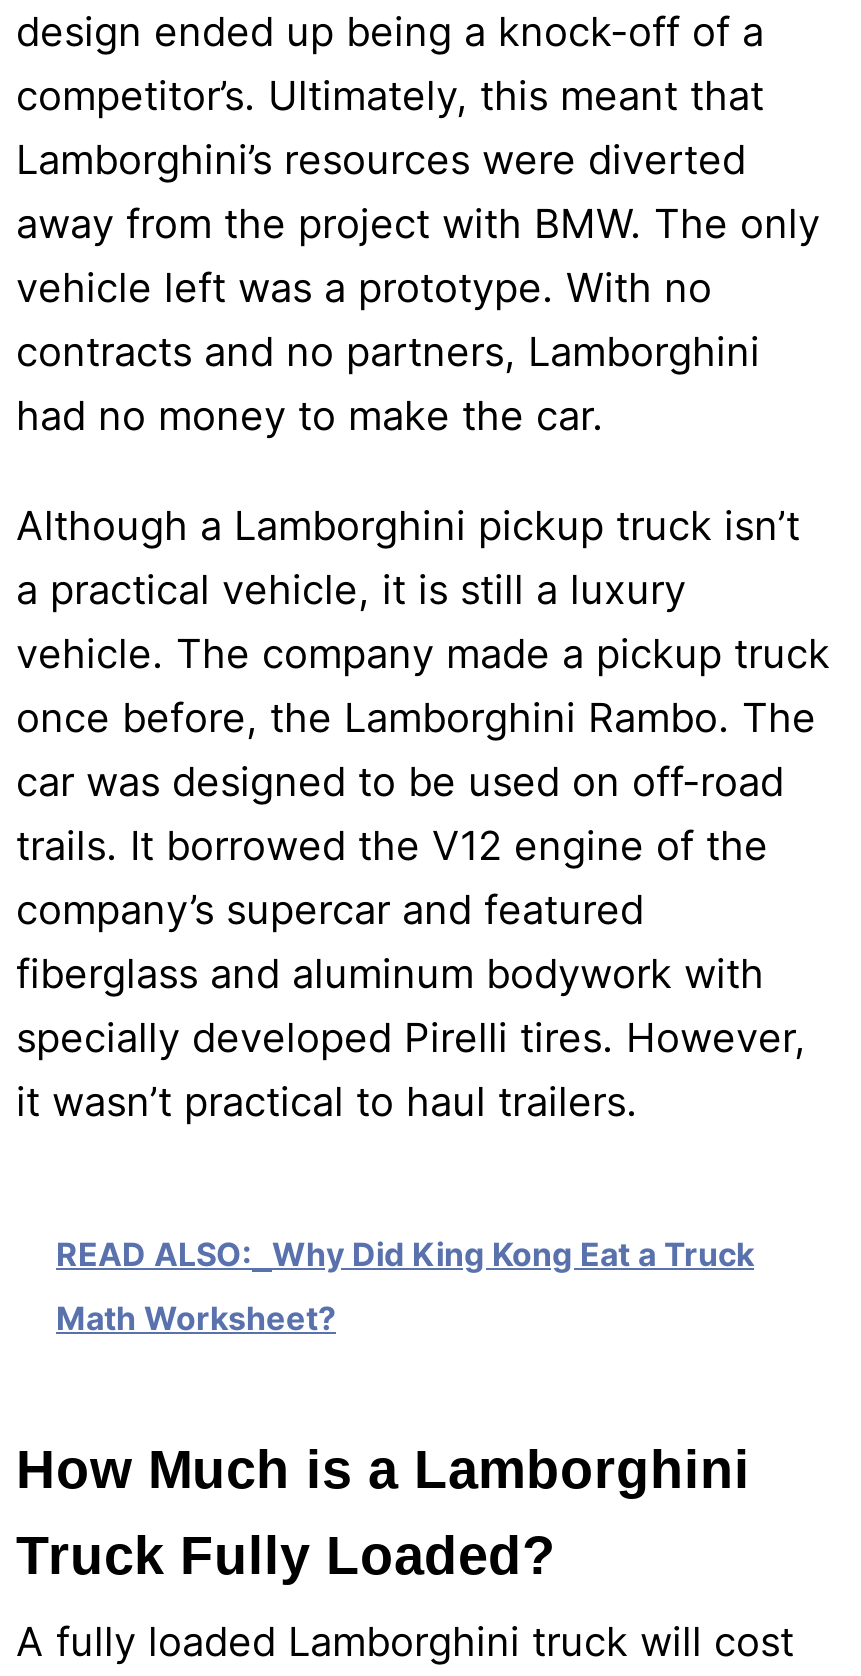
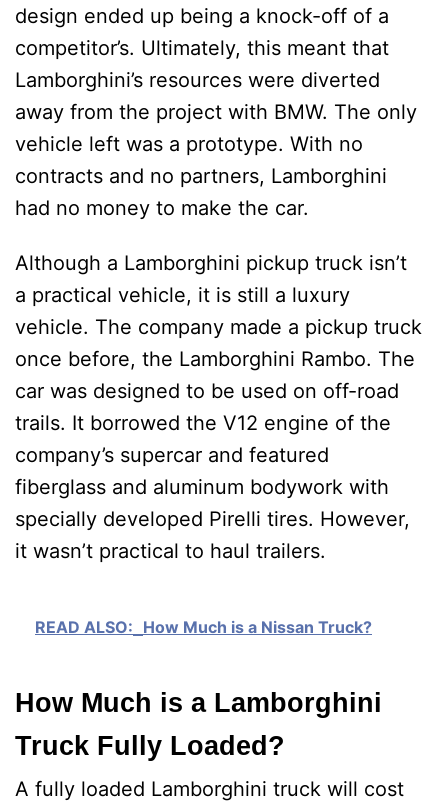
- READ ALSO: Why Did King Kong Eat a Truck
- Math Worksheet?
+ READ ALSO: How Much is a Nissan Truck?
